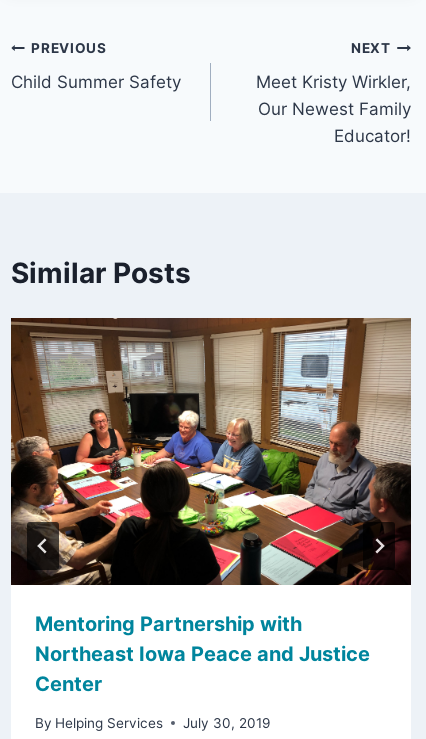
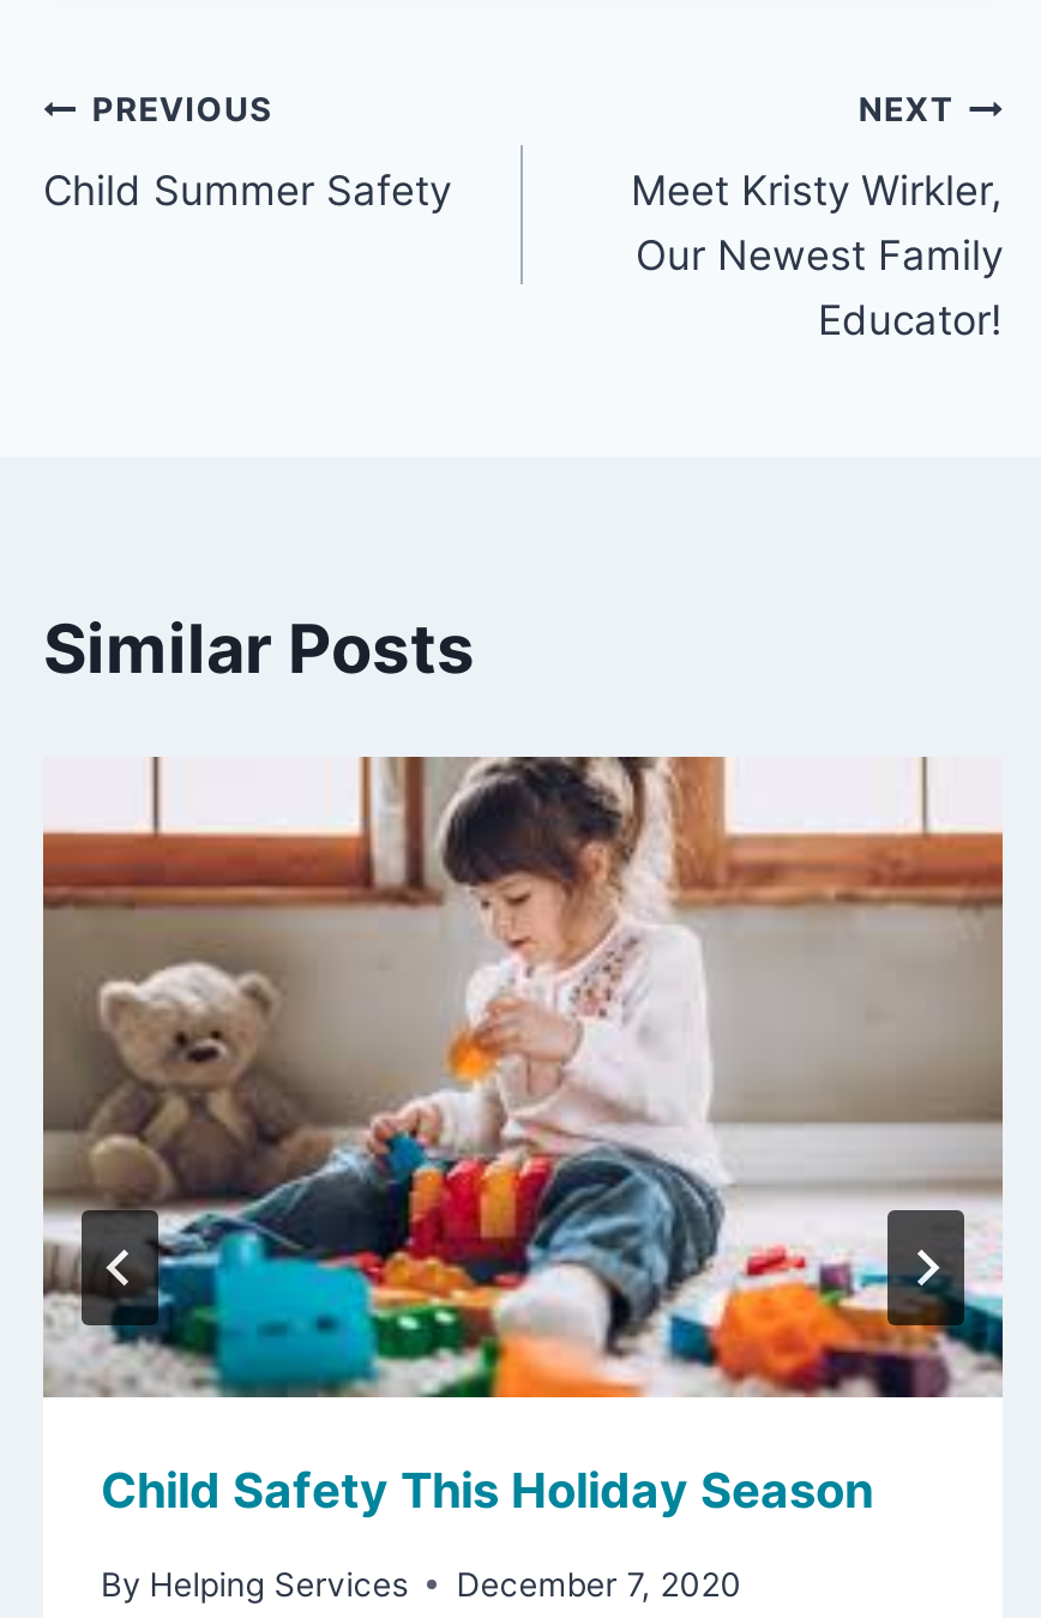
- [image]
- Mentoring Partnership with
- Northeast Iowa Peace and Justice
- Center
+ [image]
+ Child Safety This Holiday Season

- By Helping Services July 30, 2019
+ By Helping Services December 7, 2020
